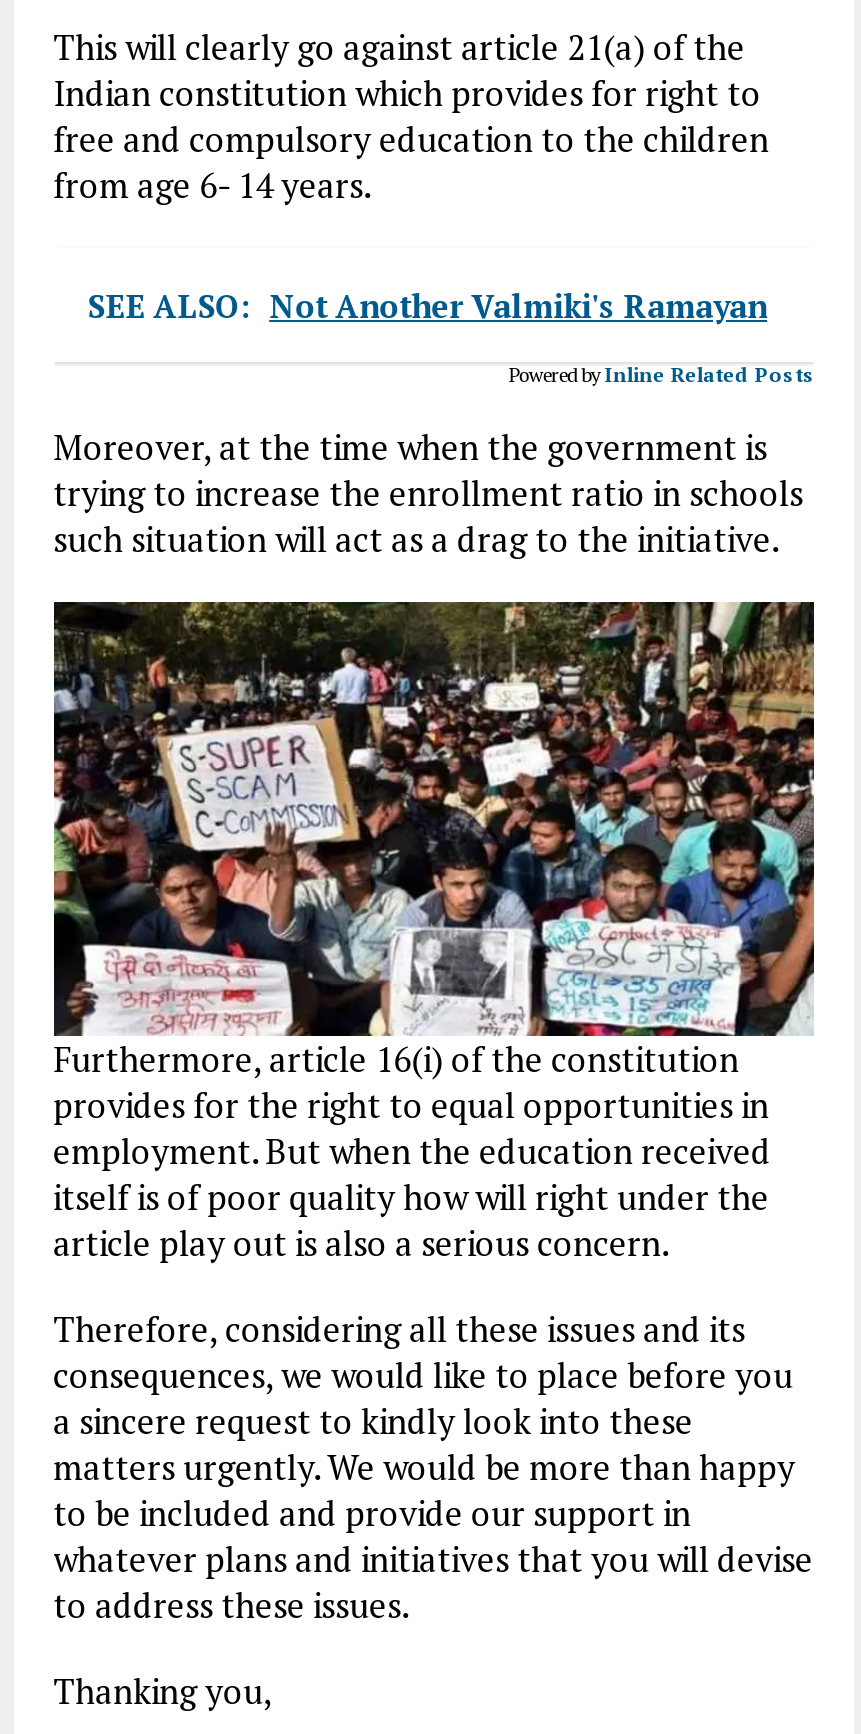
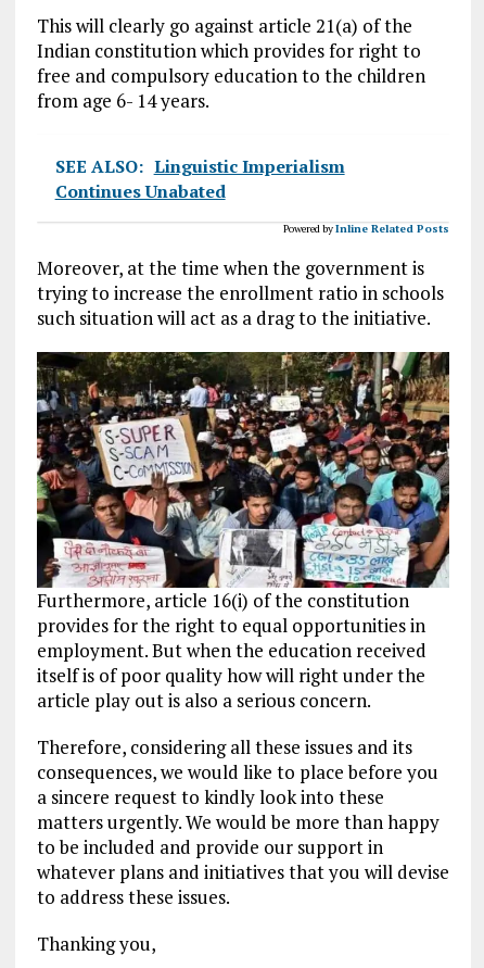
- SEE ALSO: Not Another Valmiki's Ramayan
+ SEE ALSO: Linguistic Imperialism
+ Continues Unabated
